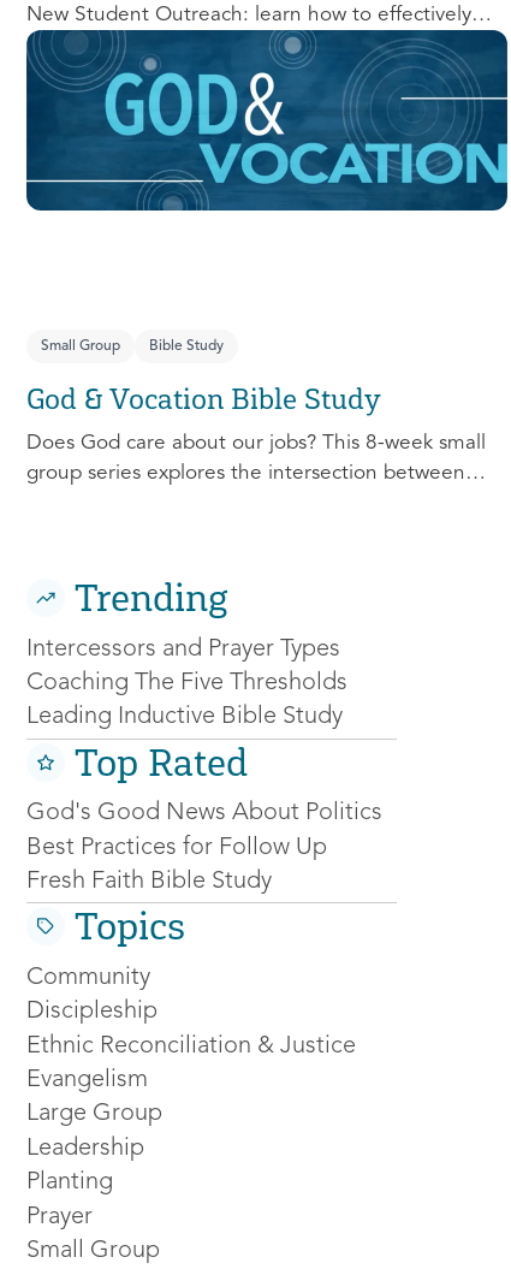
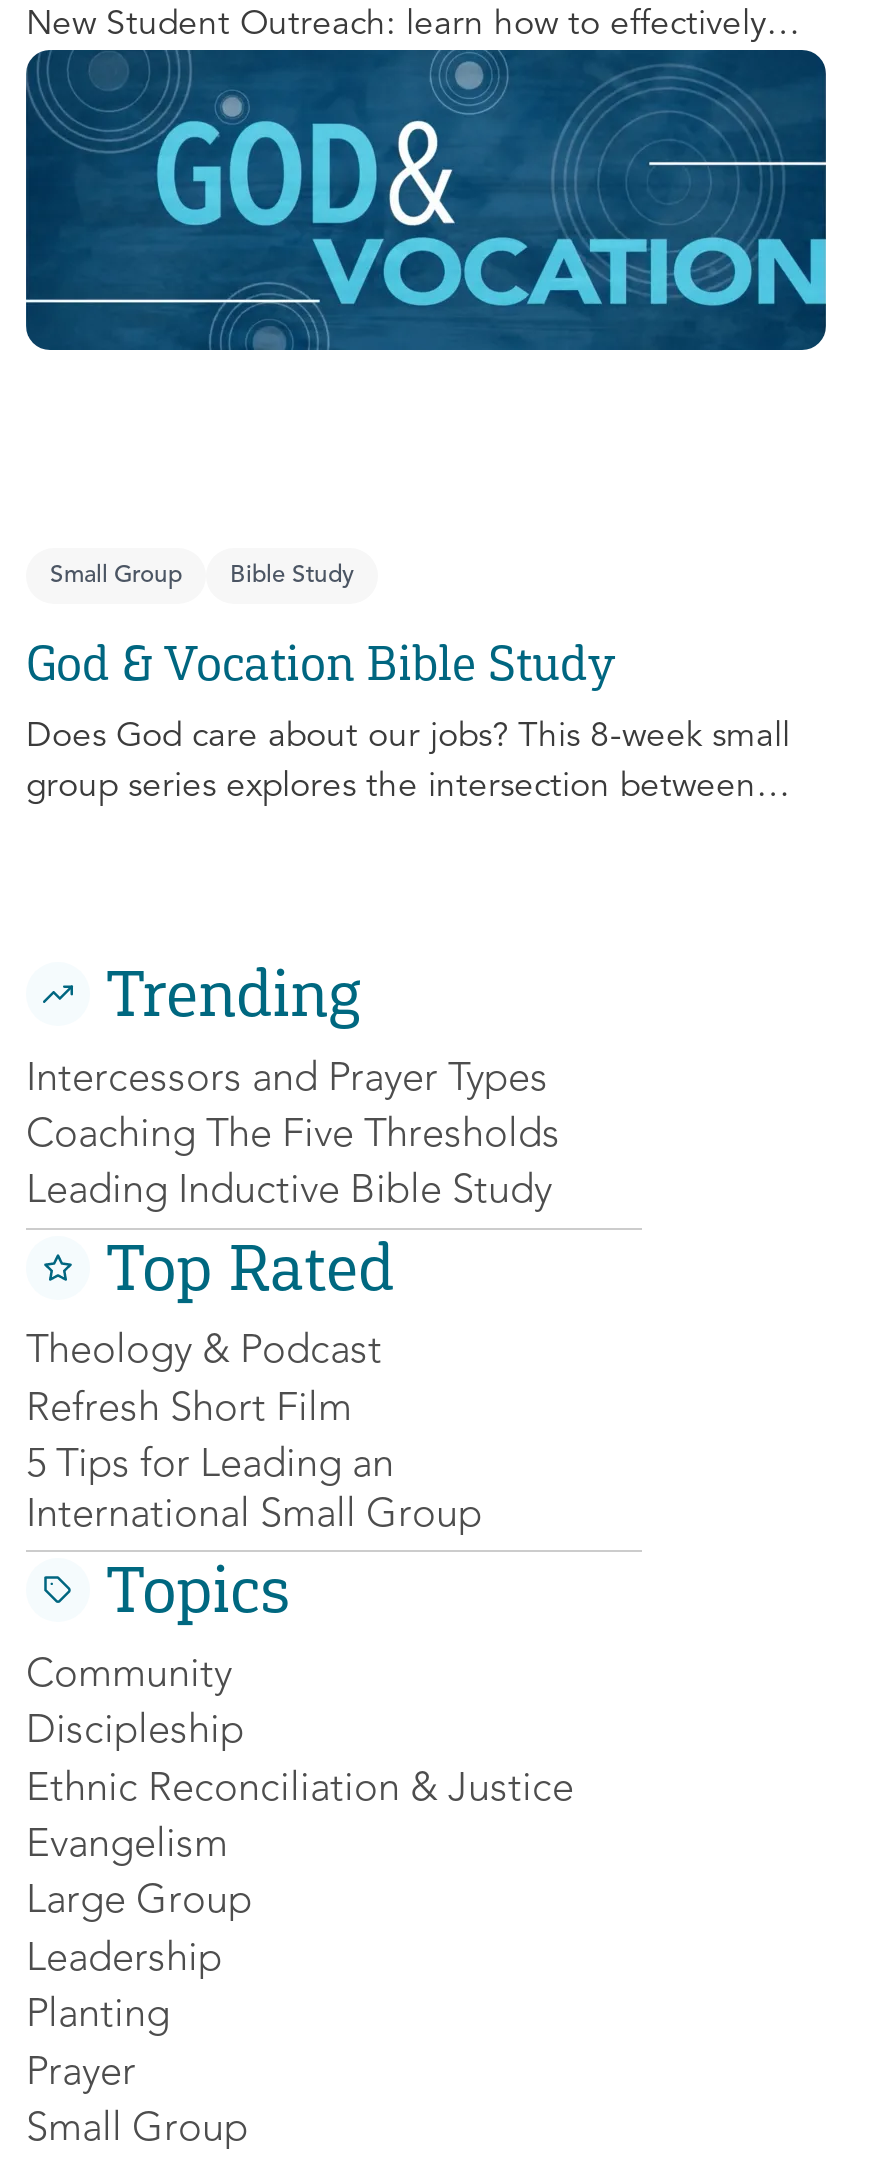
- God's Good News About Politics
- Best Practices for Follow Up
- Fresh Faith Bible Study
+ Theology & Podcast
+ Refresh Short Film
+ 5 Tips for Leading an
+ International Small Group
